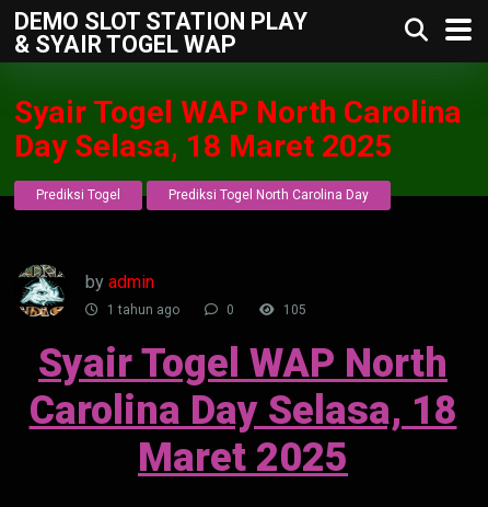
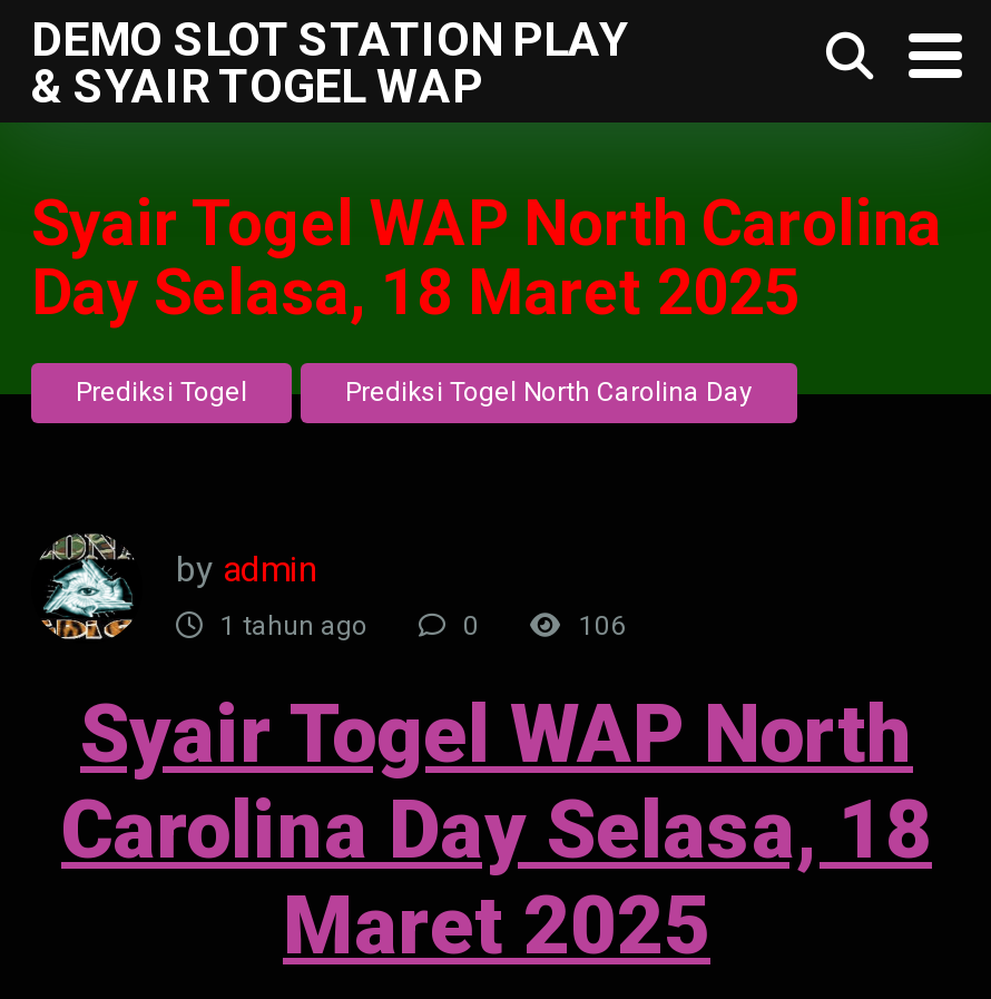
- 105
+ 106
